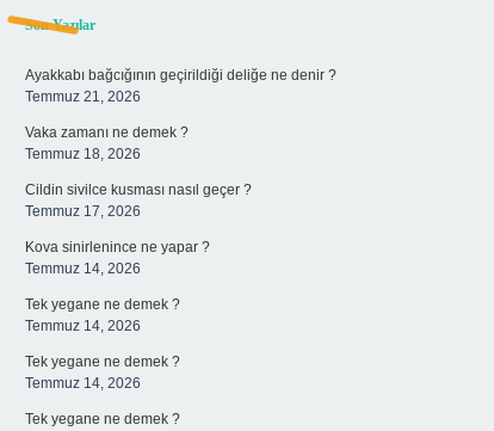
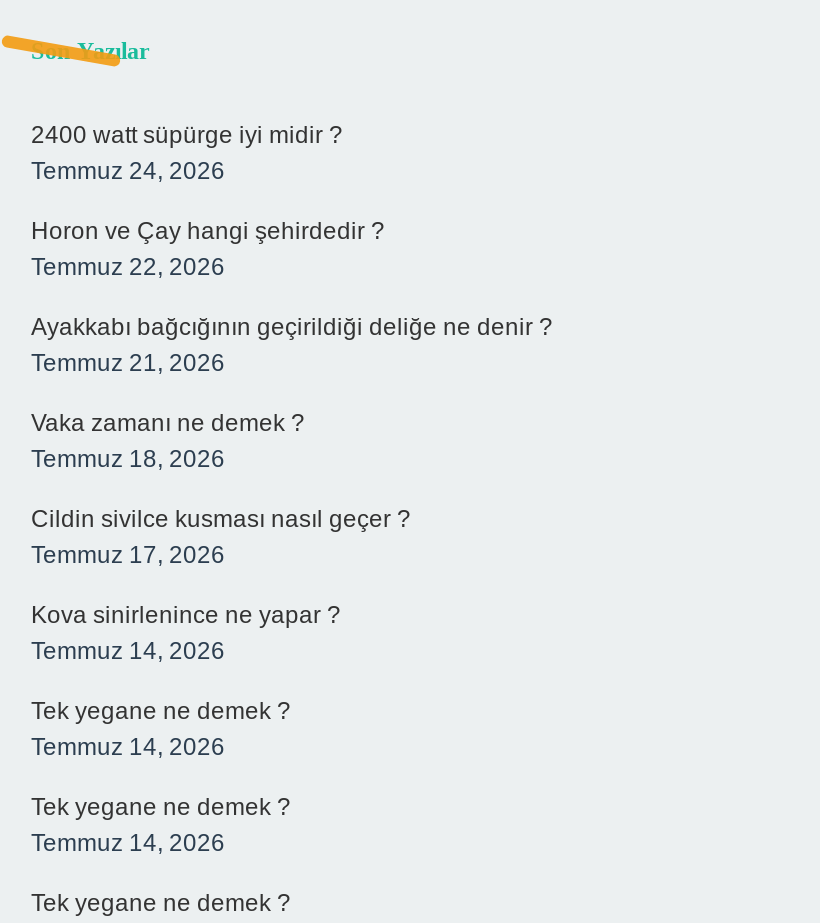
+ 2400 watt süpürge iyi midir ?
+ Temmuz 24, 2026
+ Horon ve Çay hangi şehirdedir ?
+ Temmuz 22, 2026
